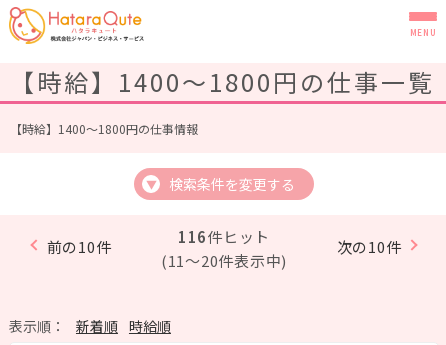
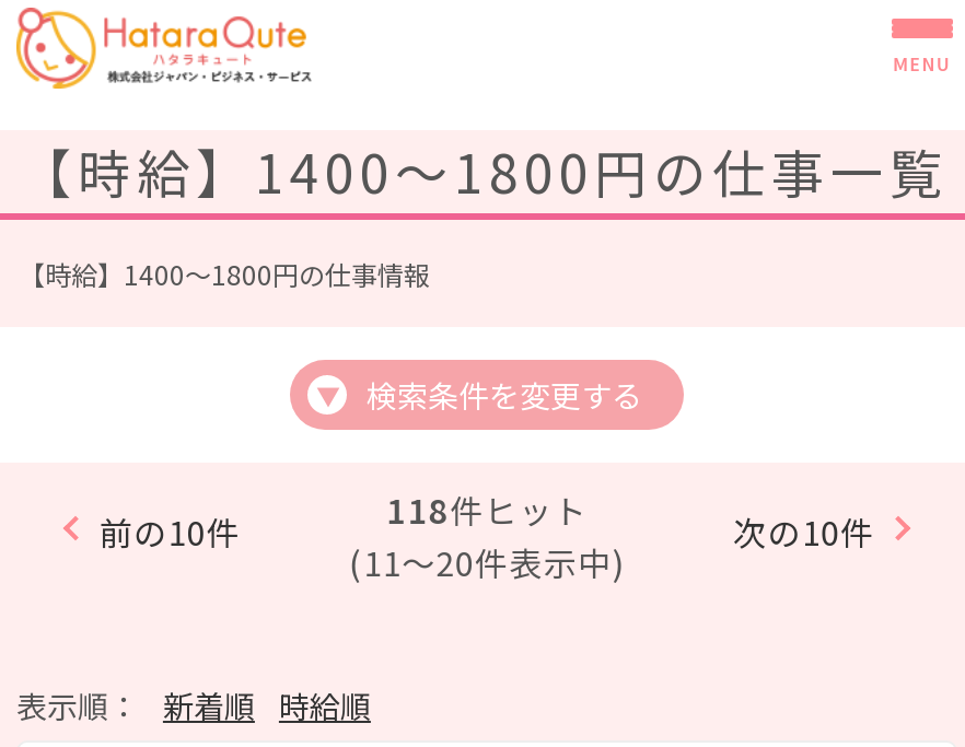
- 116件ヒット
+ 118件ヒット
